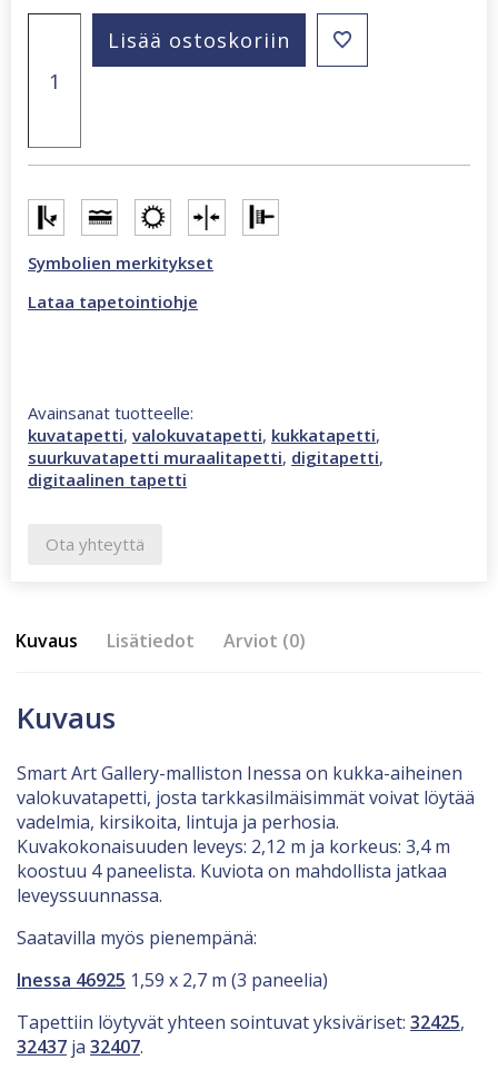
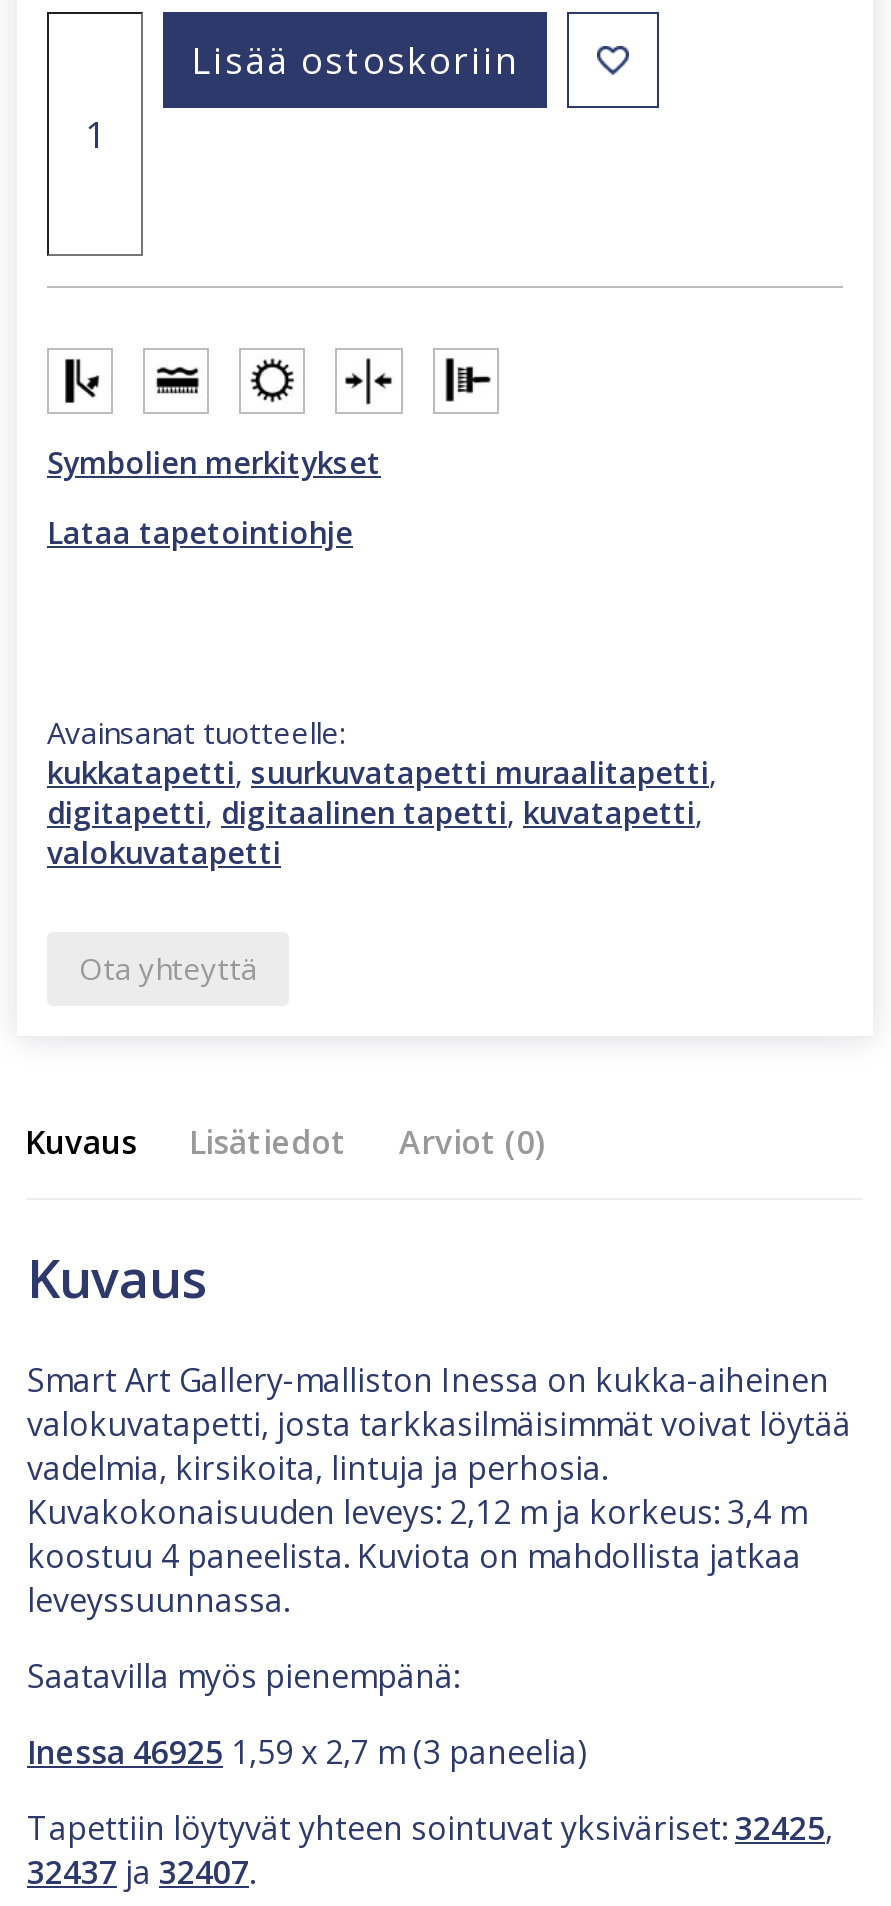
- kuvatapetti, valokuvatapetti, kukkatapetti,
- suurkuvatapetti muraalitapetti, digitapetti,
- digitaalinen tapetti
+ kukkatapetti, suurkuvatapetti muraalitapetti,
+ digitapetti, digitaalinen tapetti, kuvatapetti,
+ valokuvatapetti
